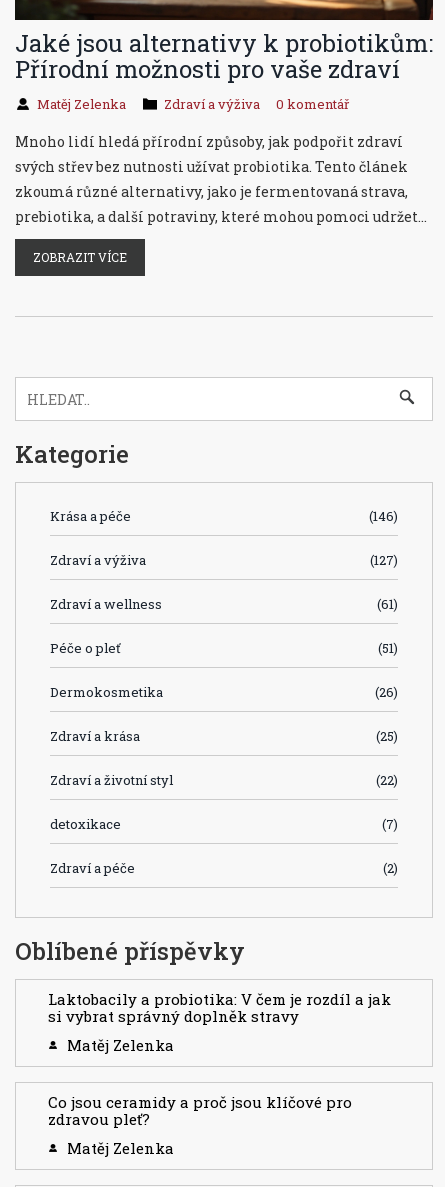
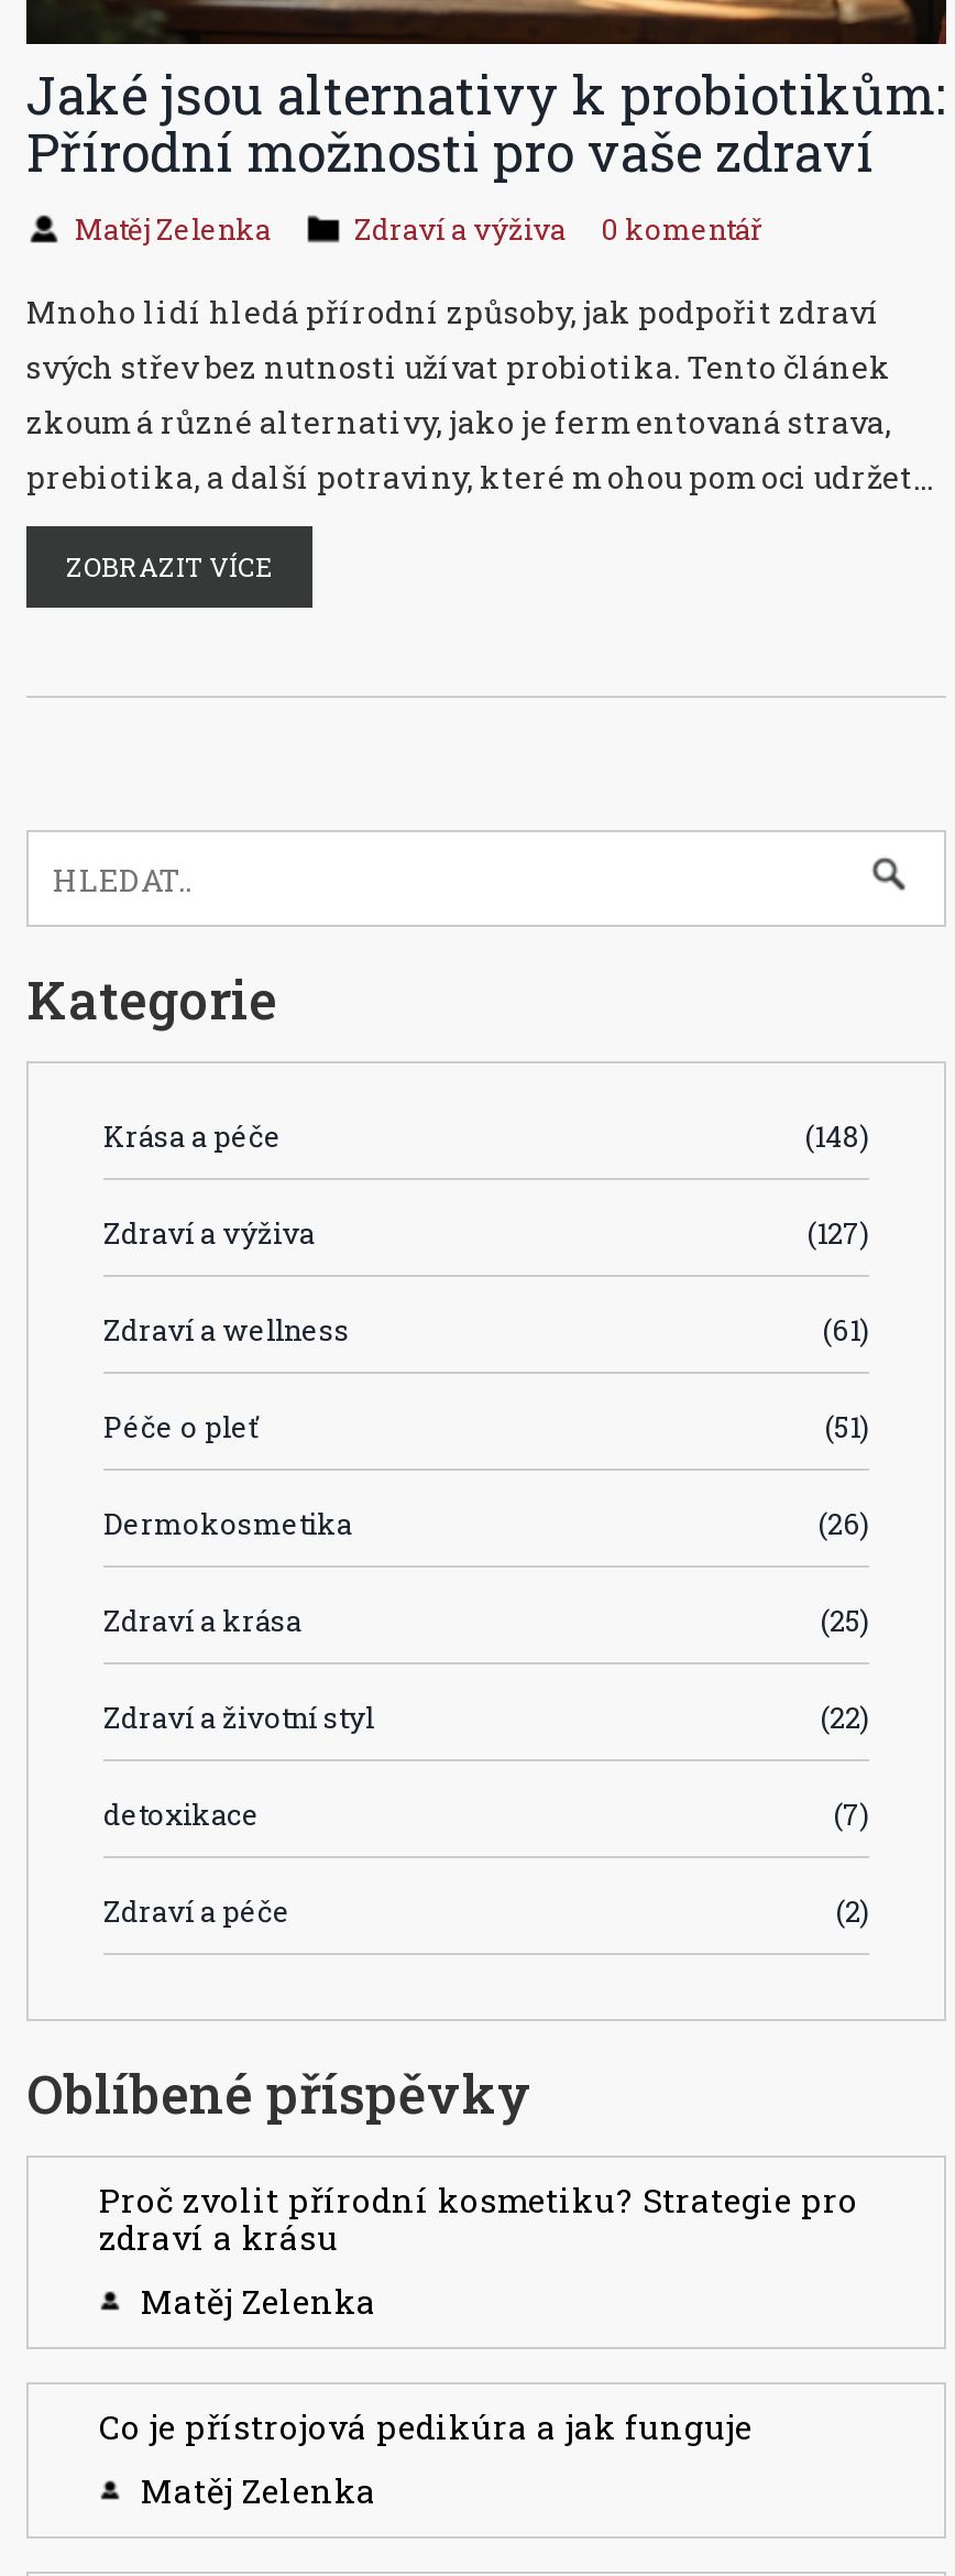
- (146)
+ (148)

- Laktobacily a probiotika: V čem je rozdíl a jak
- si vybrat správný doplněk stravy
+ Proč zvolit přírodní kosmetiku? Strategie pro
+ zdraví a krásu

- Co jsou ceramidy a proč jsou klíčové pro
- zdravou pleť?
+ Co je přístrojová pedikúra a jak funguje
